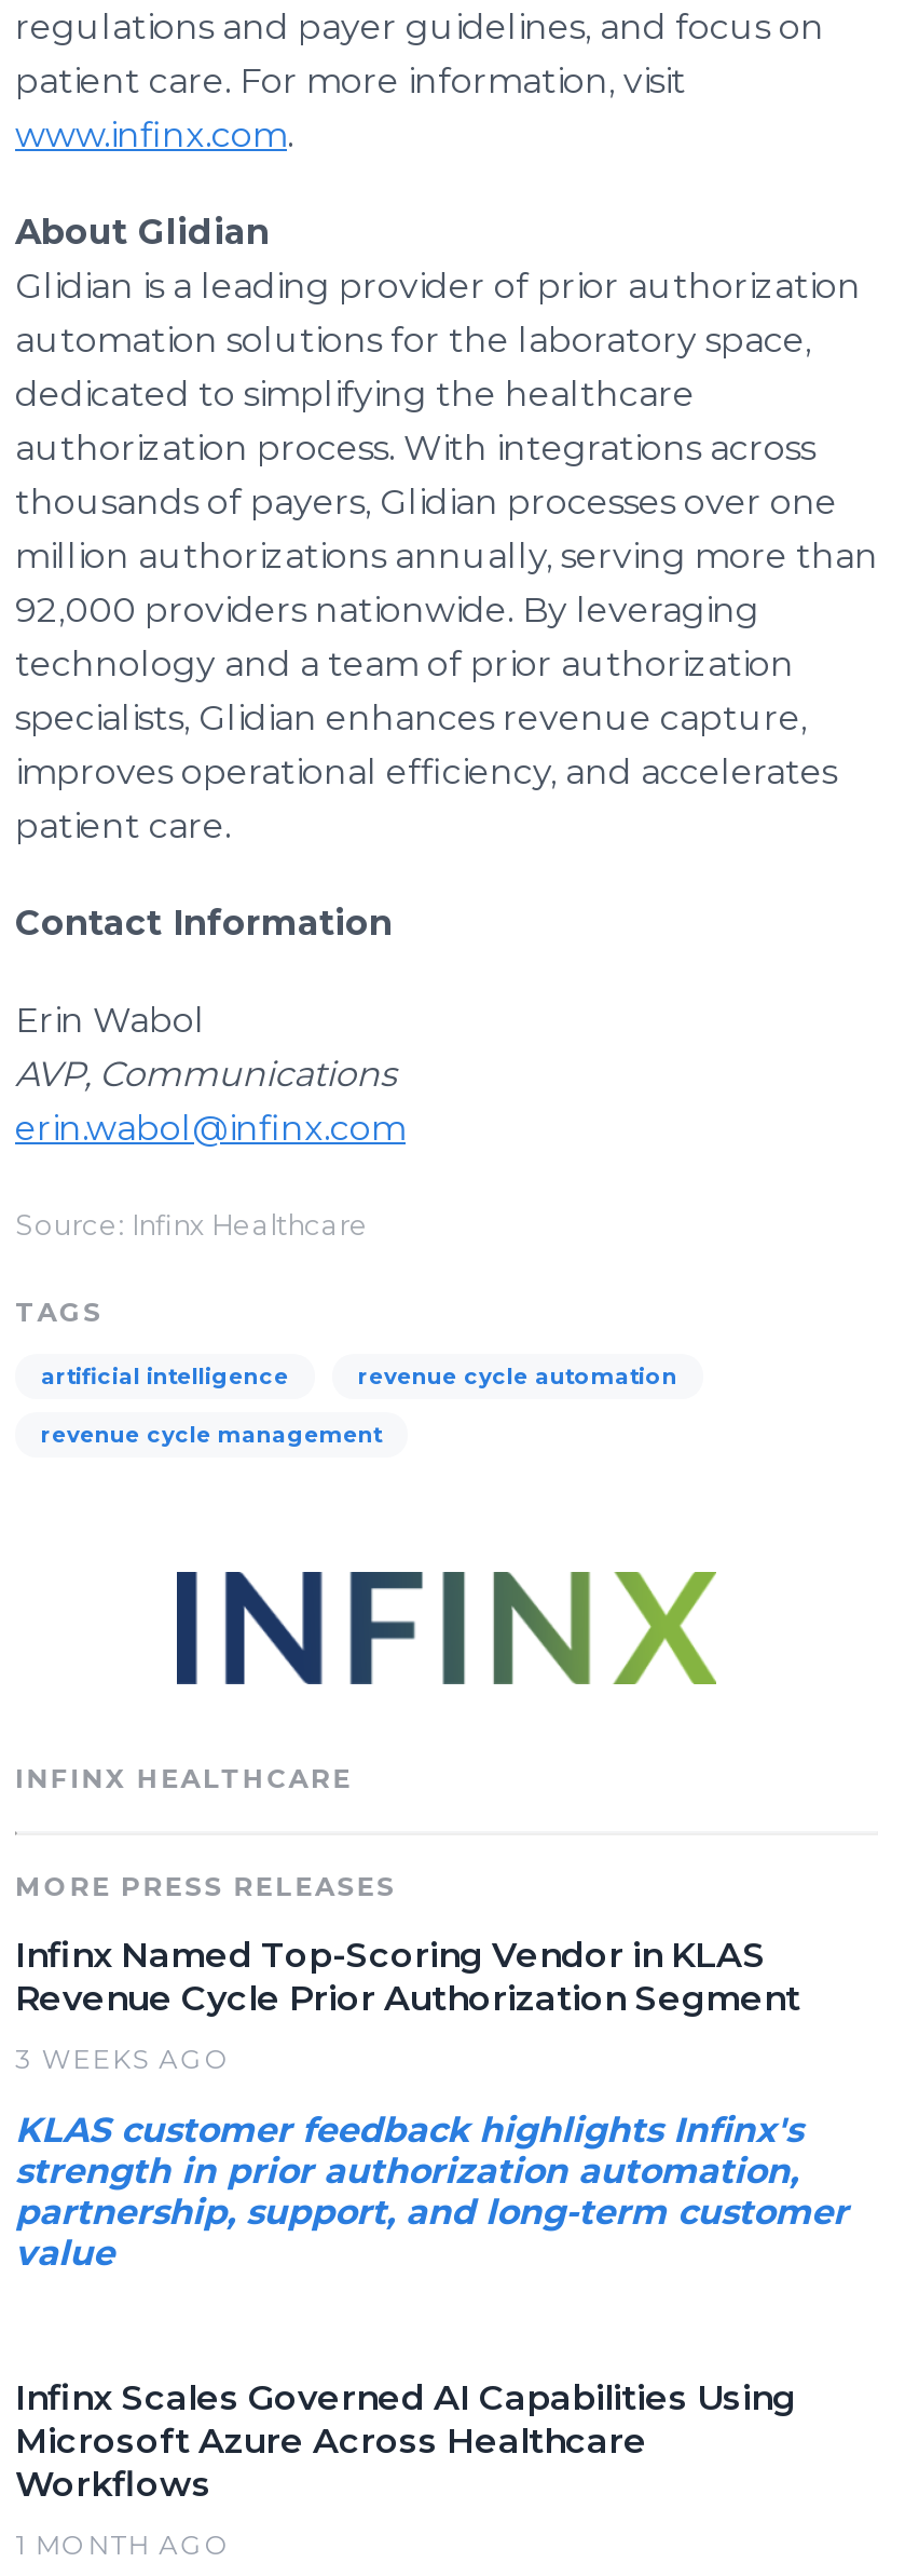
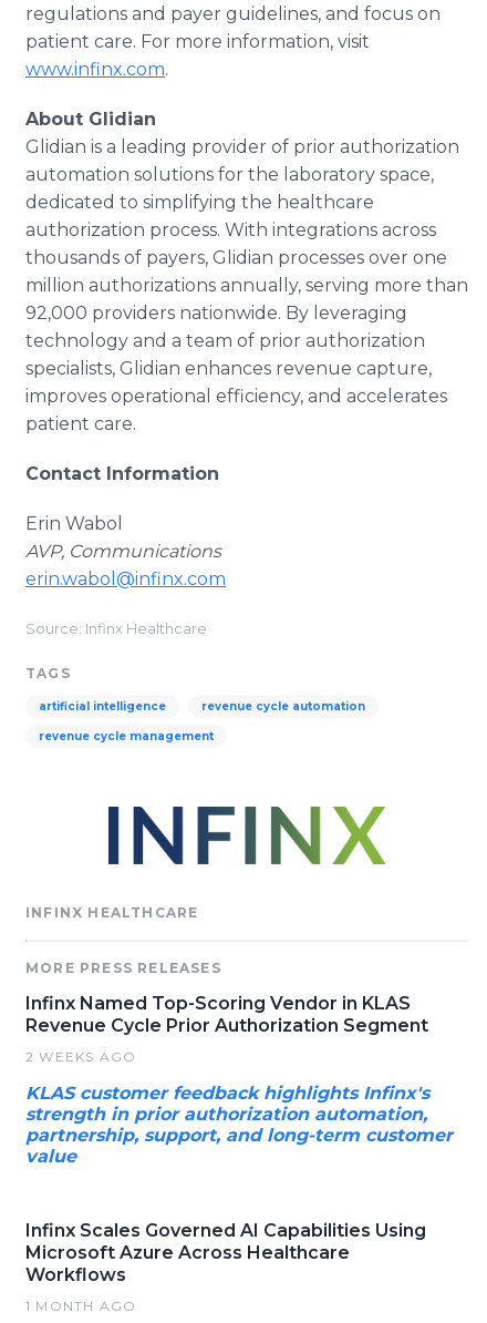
- 3 WEEKS AGO
+ 2 WEEKS AGO
